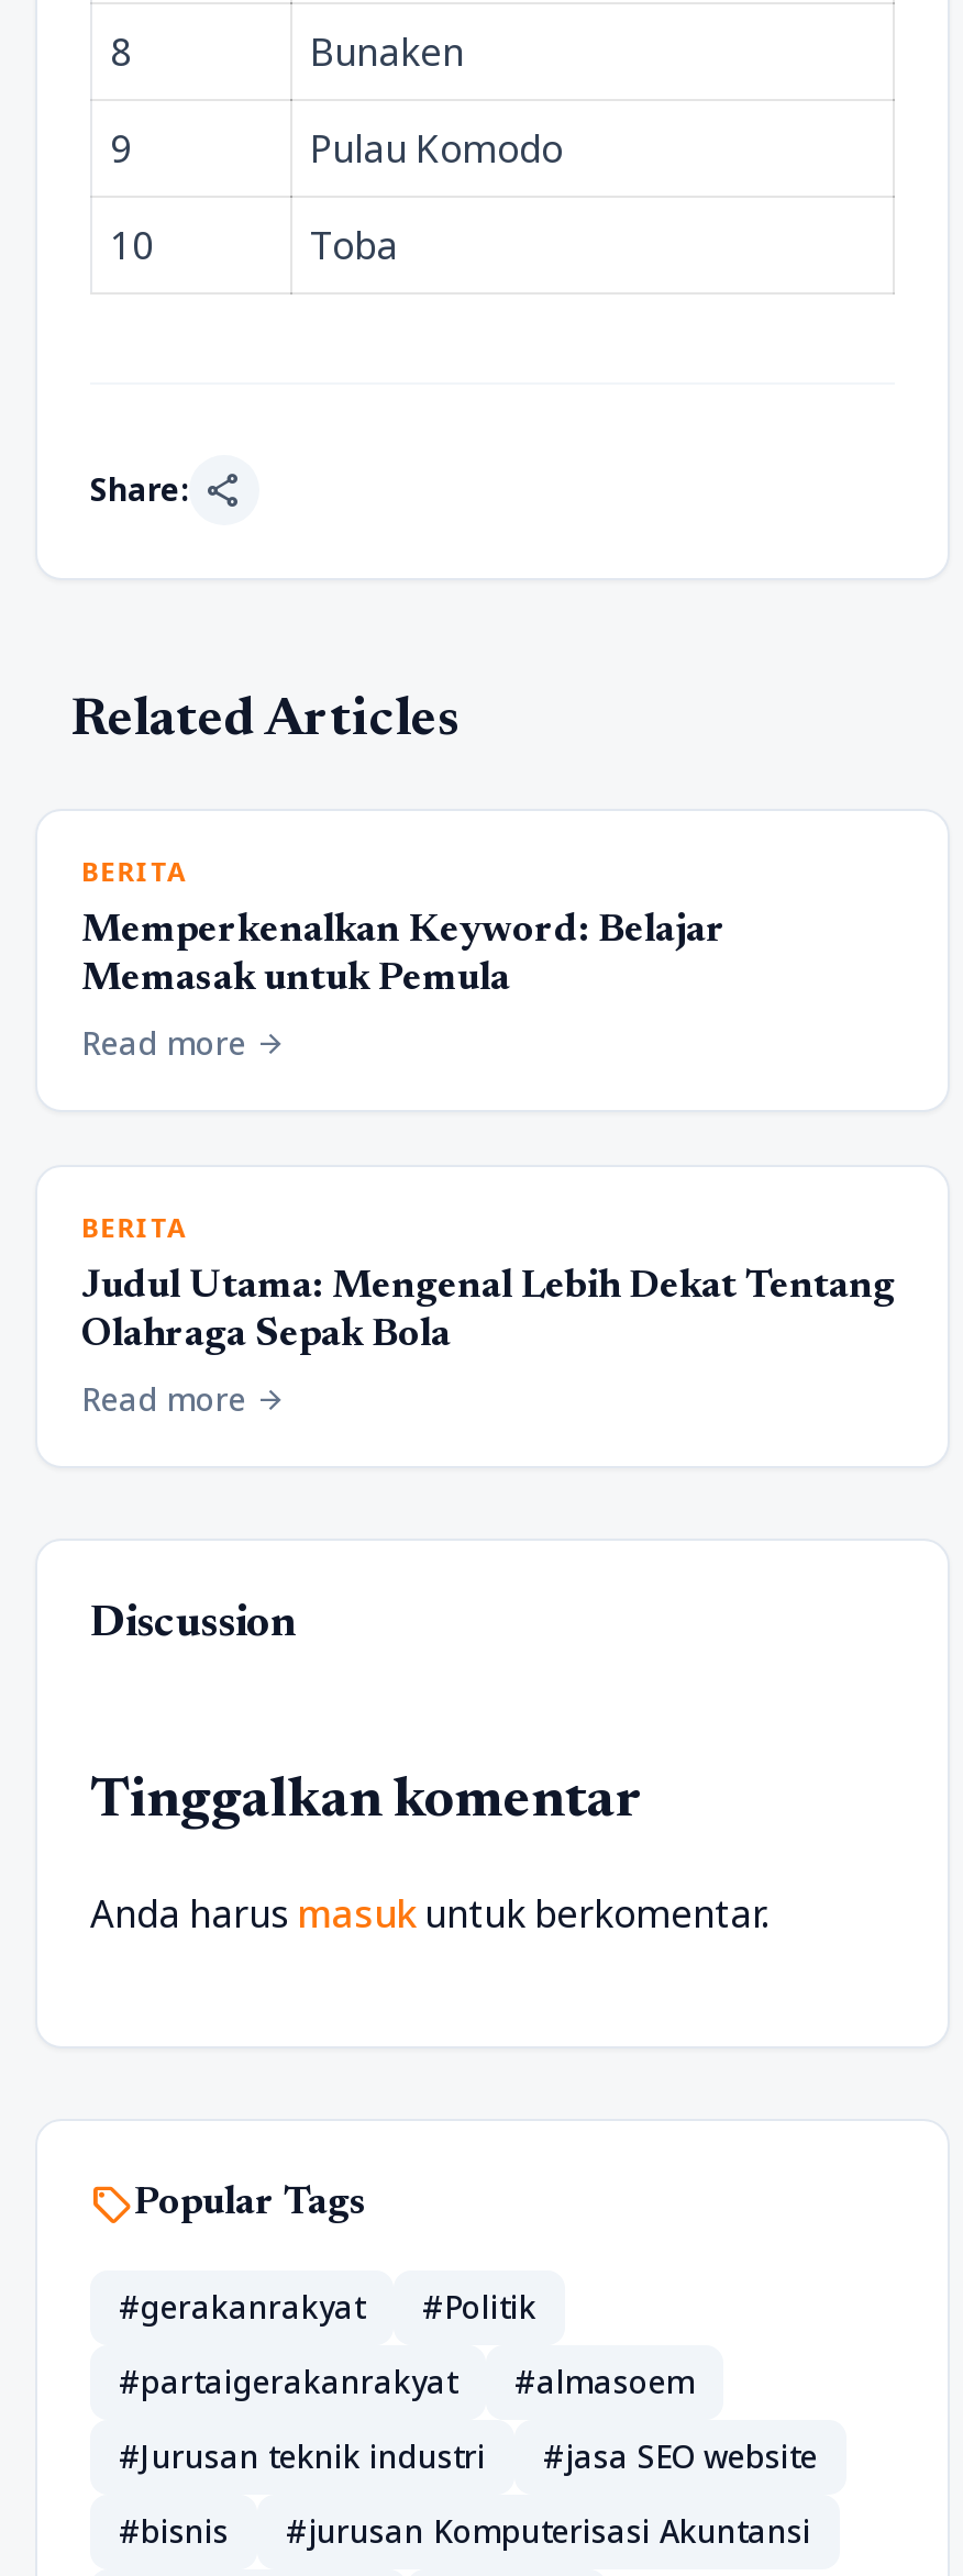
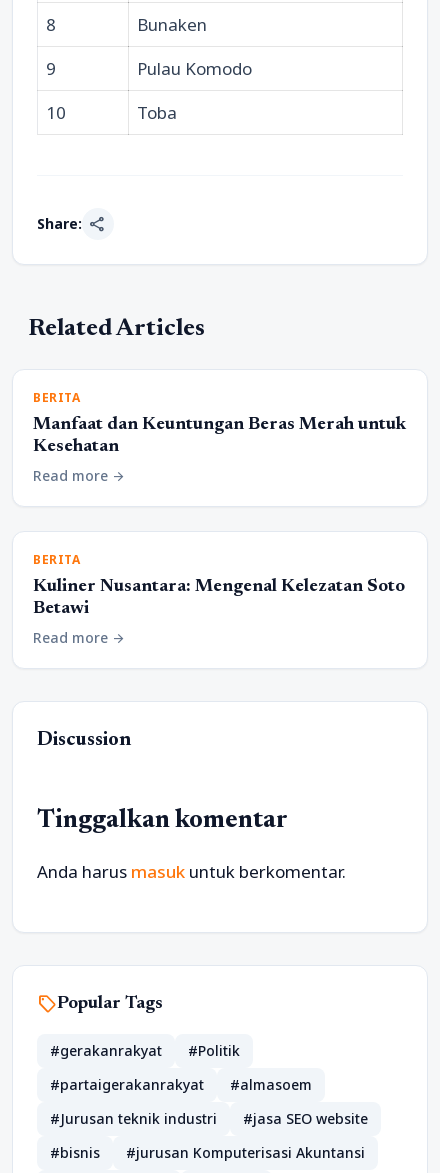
- Memperkenalkan Keyword: Belajar
- Memasak untuk Pemula
+ Manfaat dan Keuntungan Beras Merah untuk
+ Kesehatan

- Judul Utama: Mengenal Lebih Dekat Tentang
- Olahraga Sepak Bola
+ Kuliner Nusantara: Mengenal Kelezatan Soto
+ Betawi
